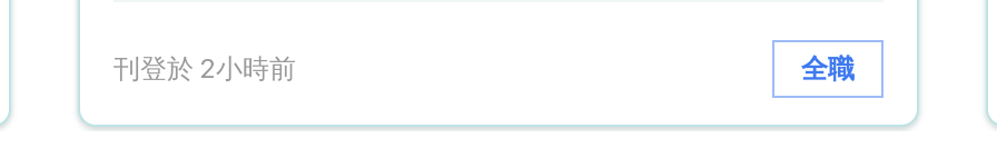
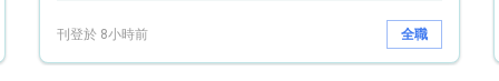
- 刊登於 2小時前
+ 刊登於 8小時前
